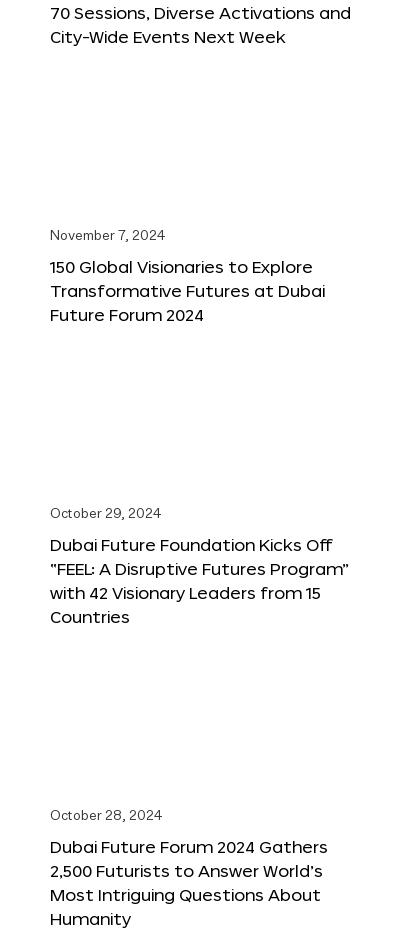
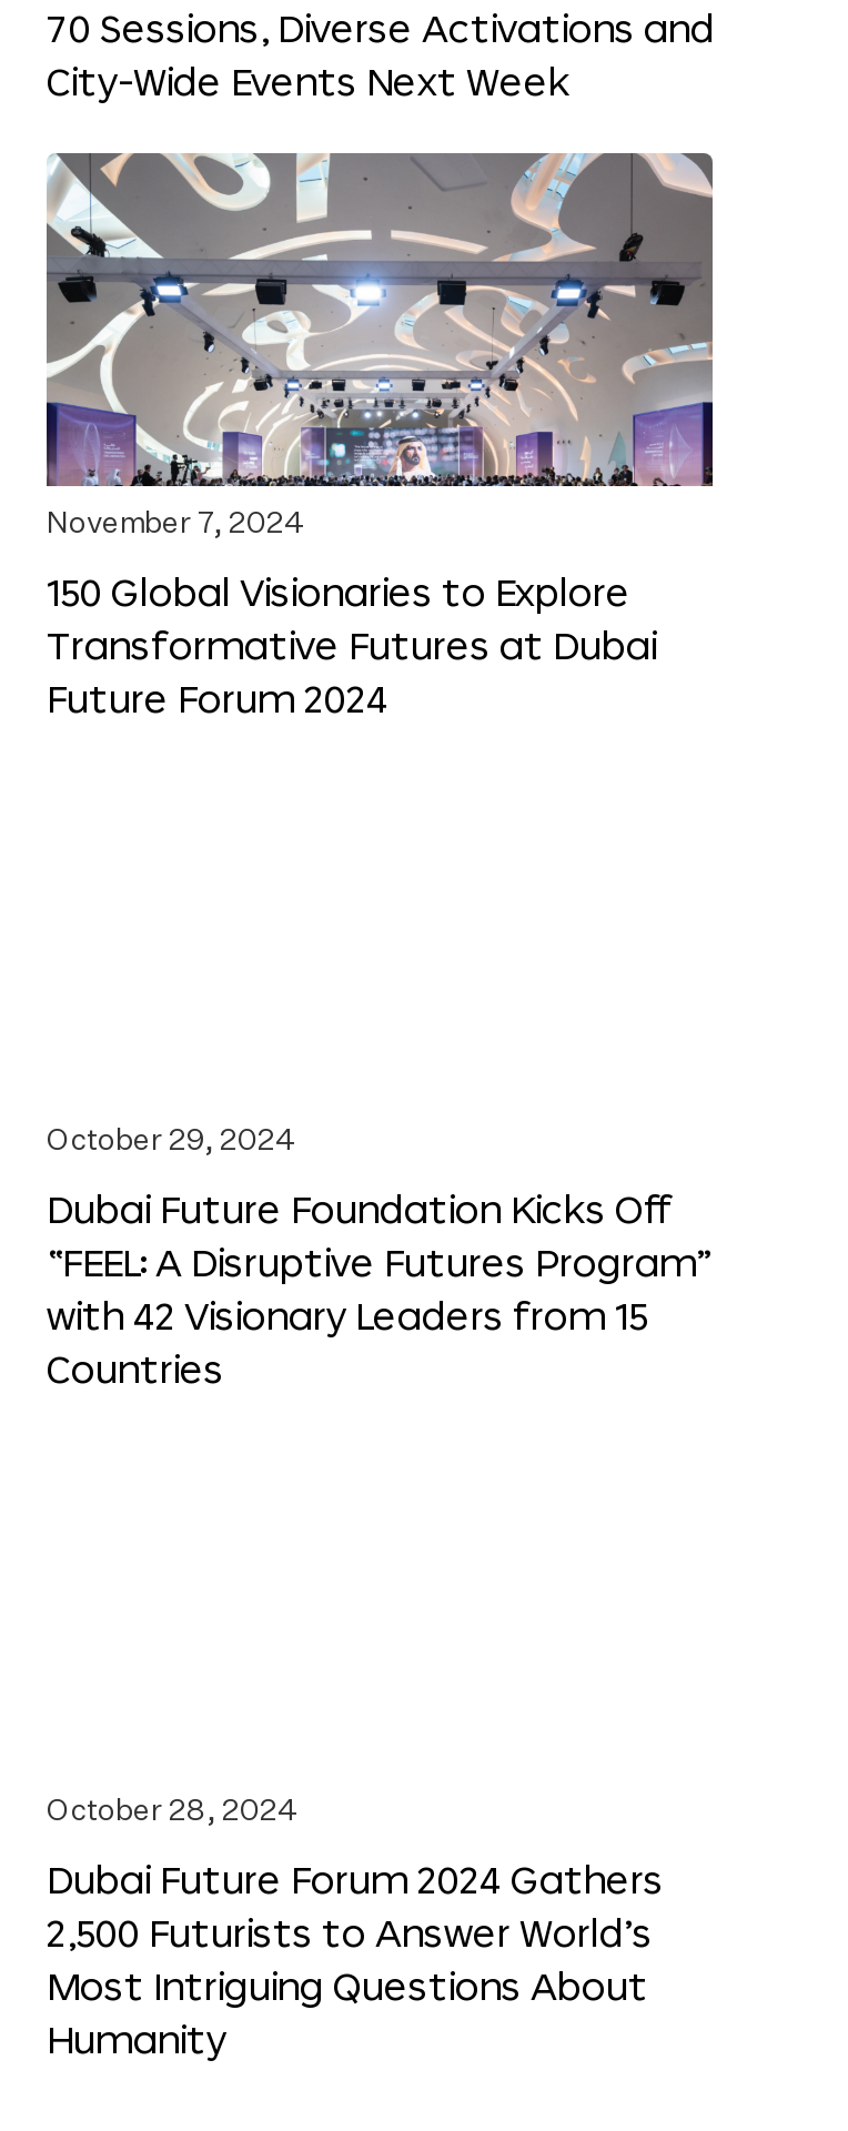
+ [image]
